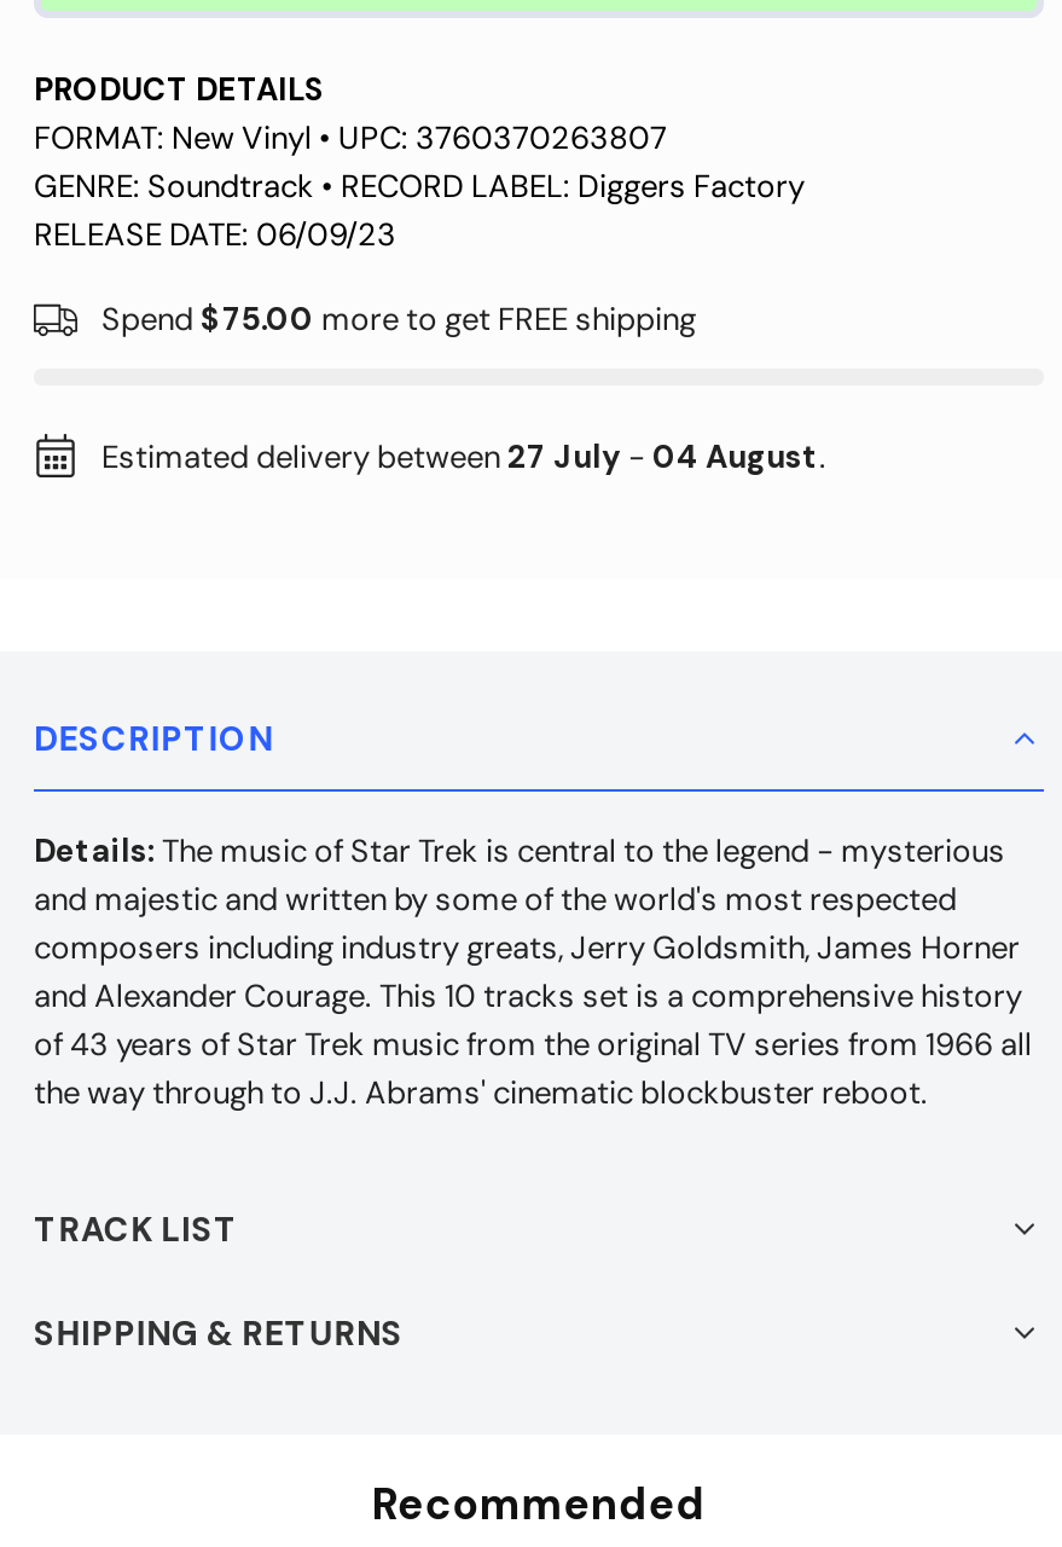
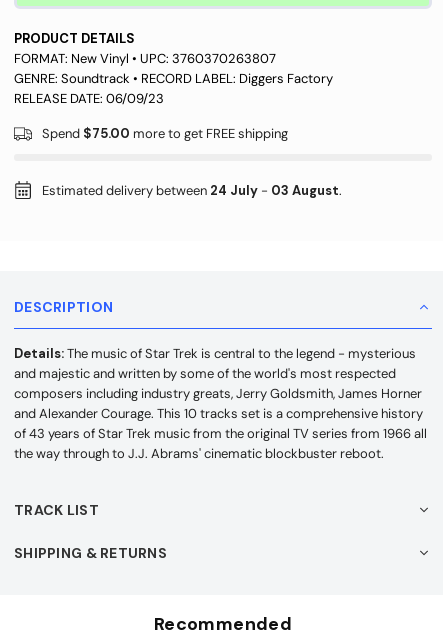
- Estimated delivery between 27 July - 04 August.
+ Estimated delivery between 24 July - 03 August.
